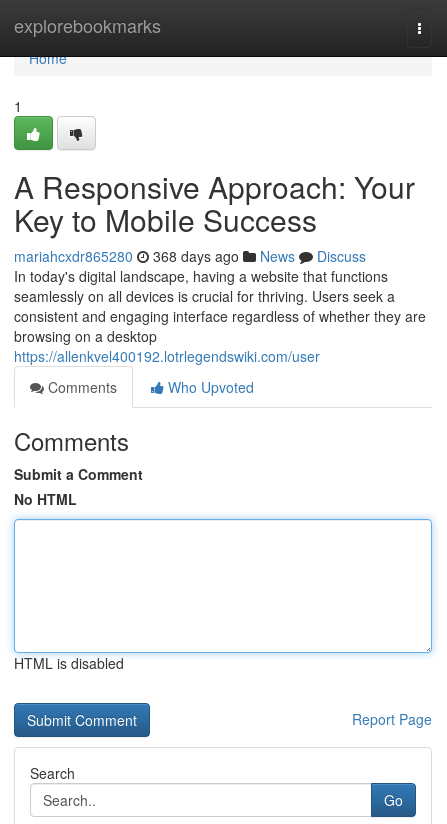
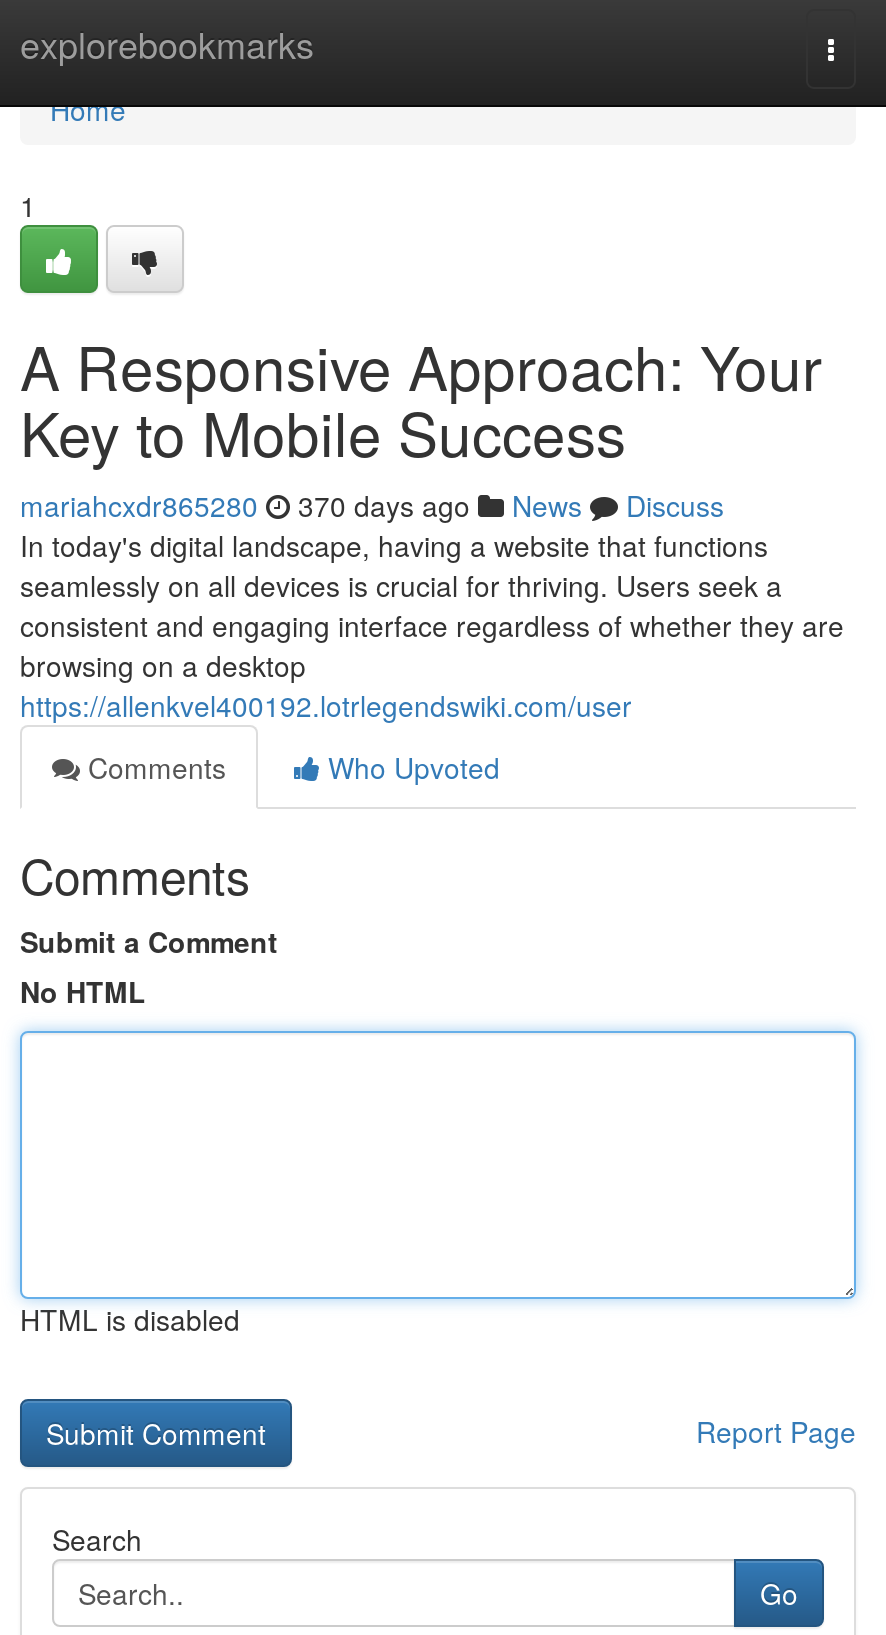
- mariahcxdr865280 368 days ago News Discuss
+ mariahcxdr865280 370 days ago News Discuss
